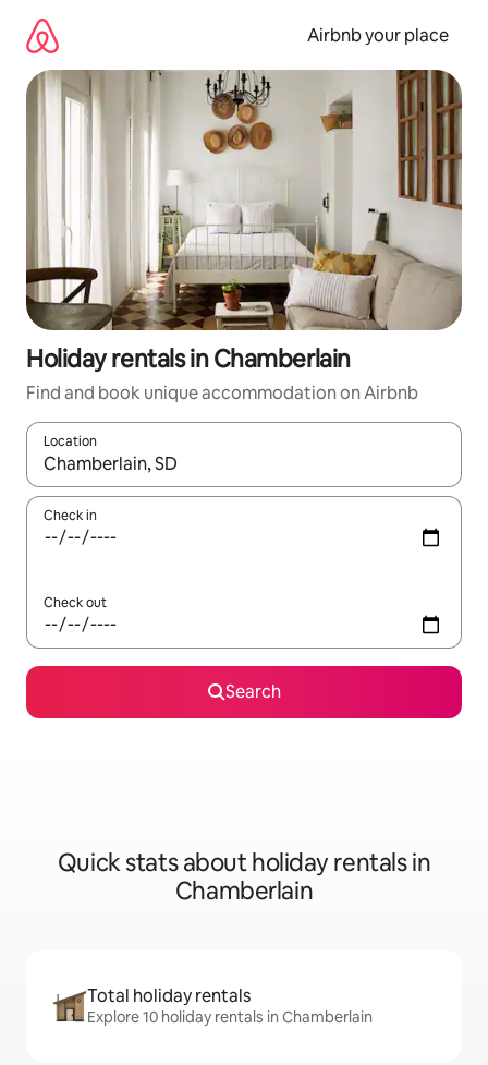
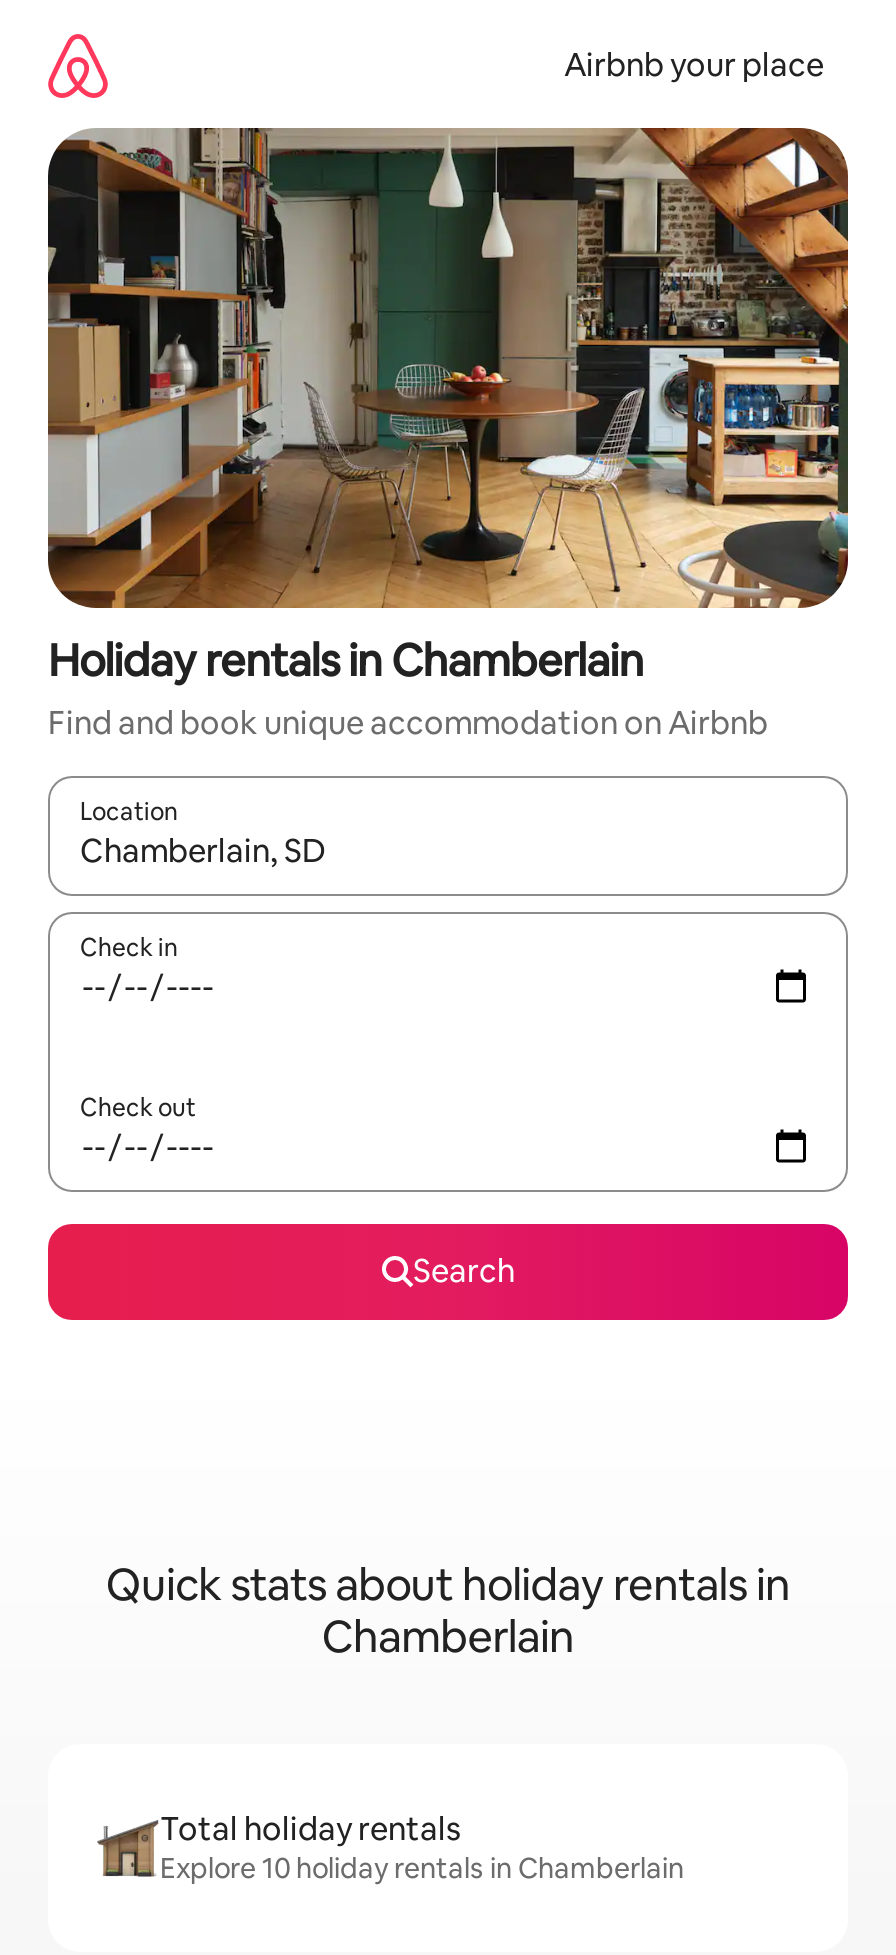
- [image]
+ [image]
